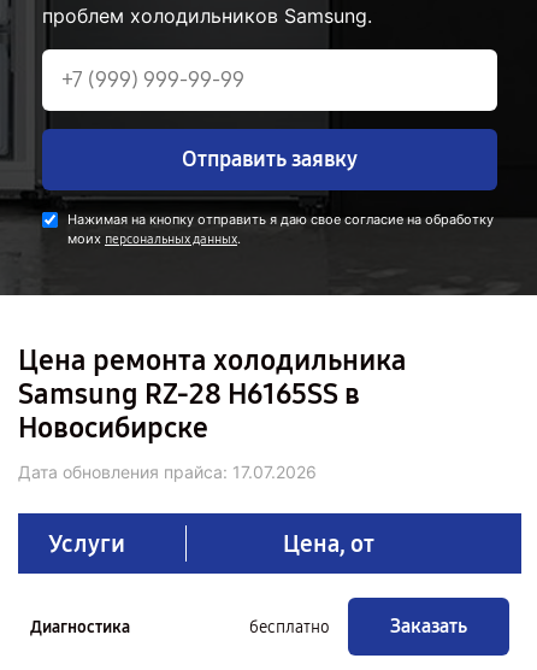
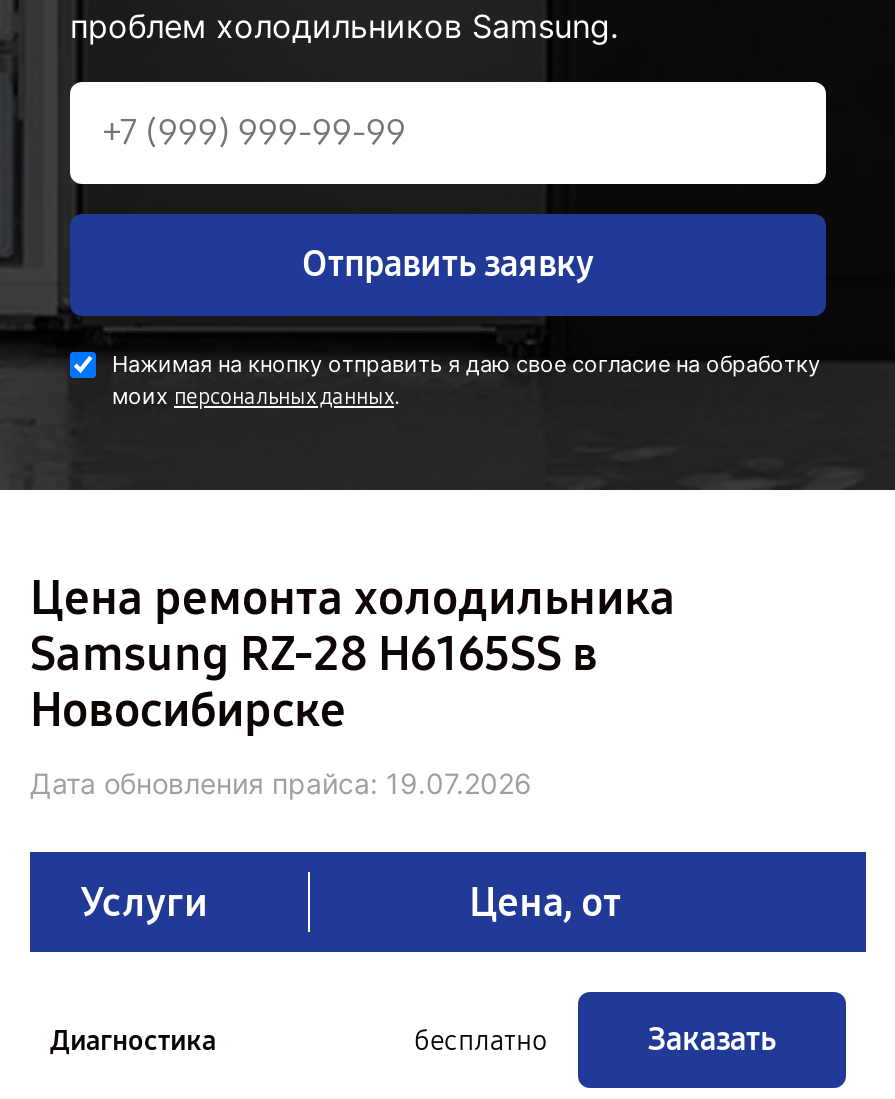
- Дата обновления прайса: 17.07.2026
+ Дата обновления прайса: 19.07.2026
